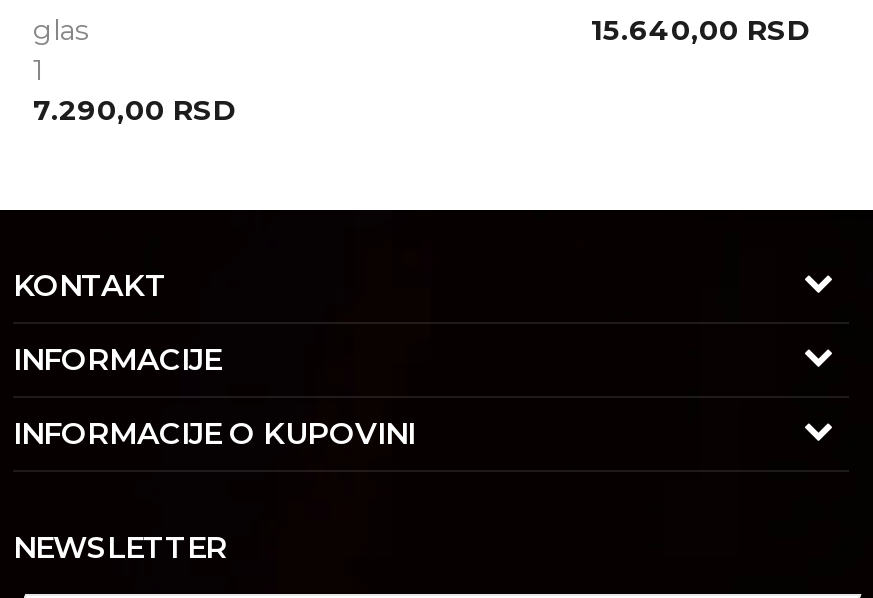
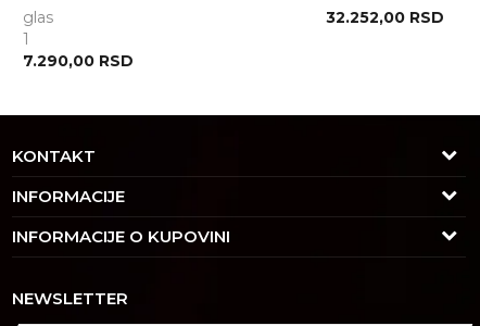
- 15.640,00 RSD
+ 32.252,00 RSD
